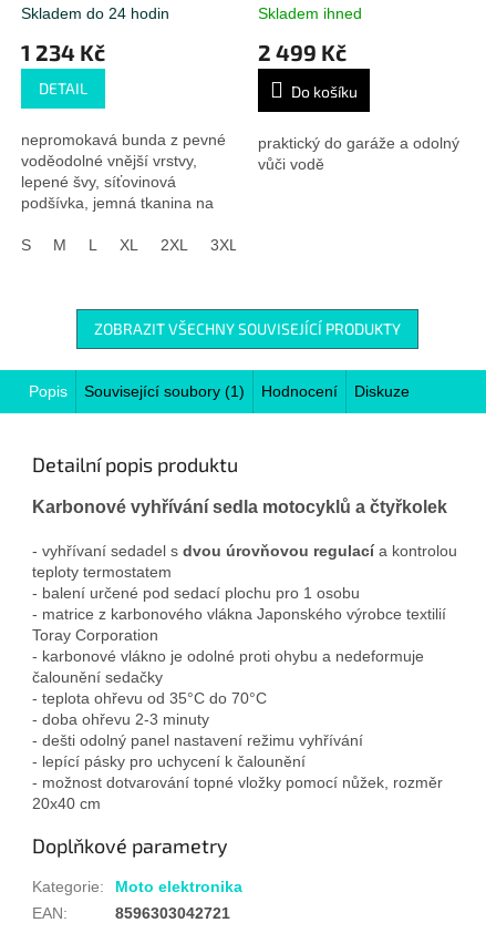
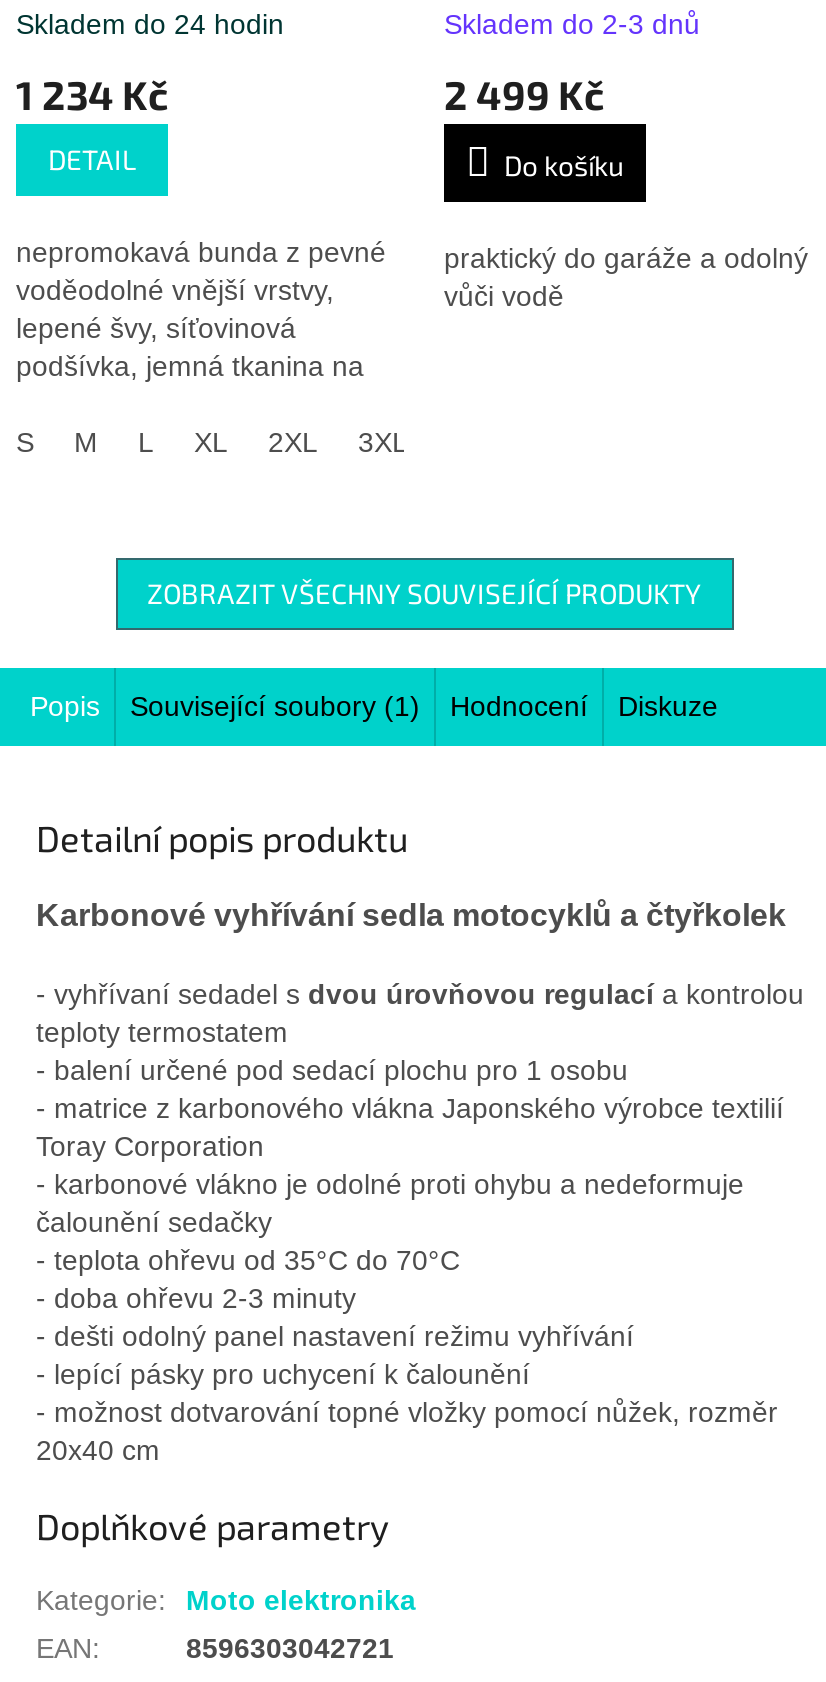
- Skladem ihned
+ Skladem do 2-3 dnů
